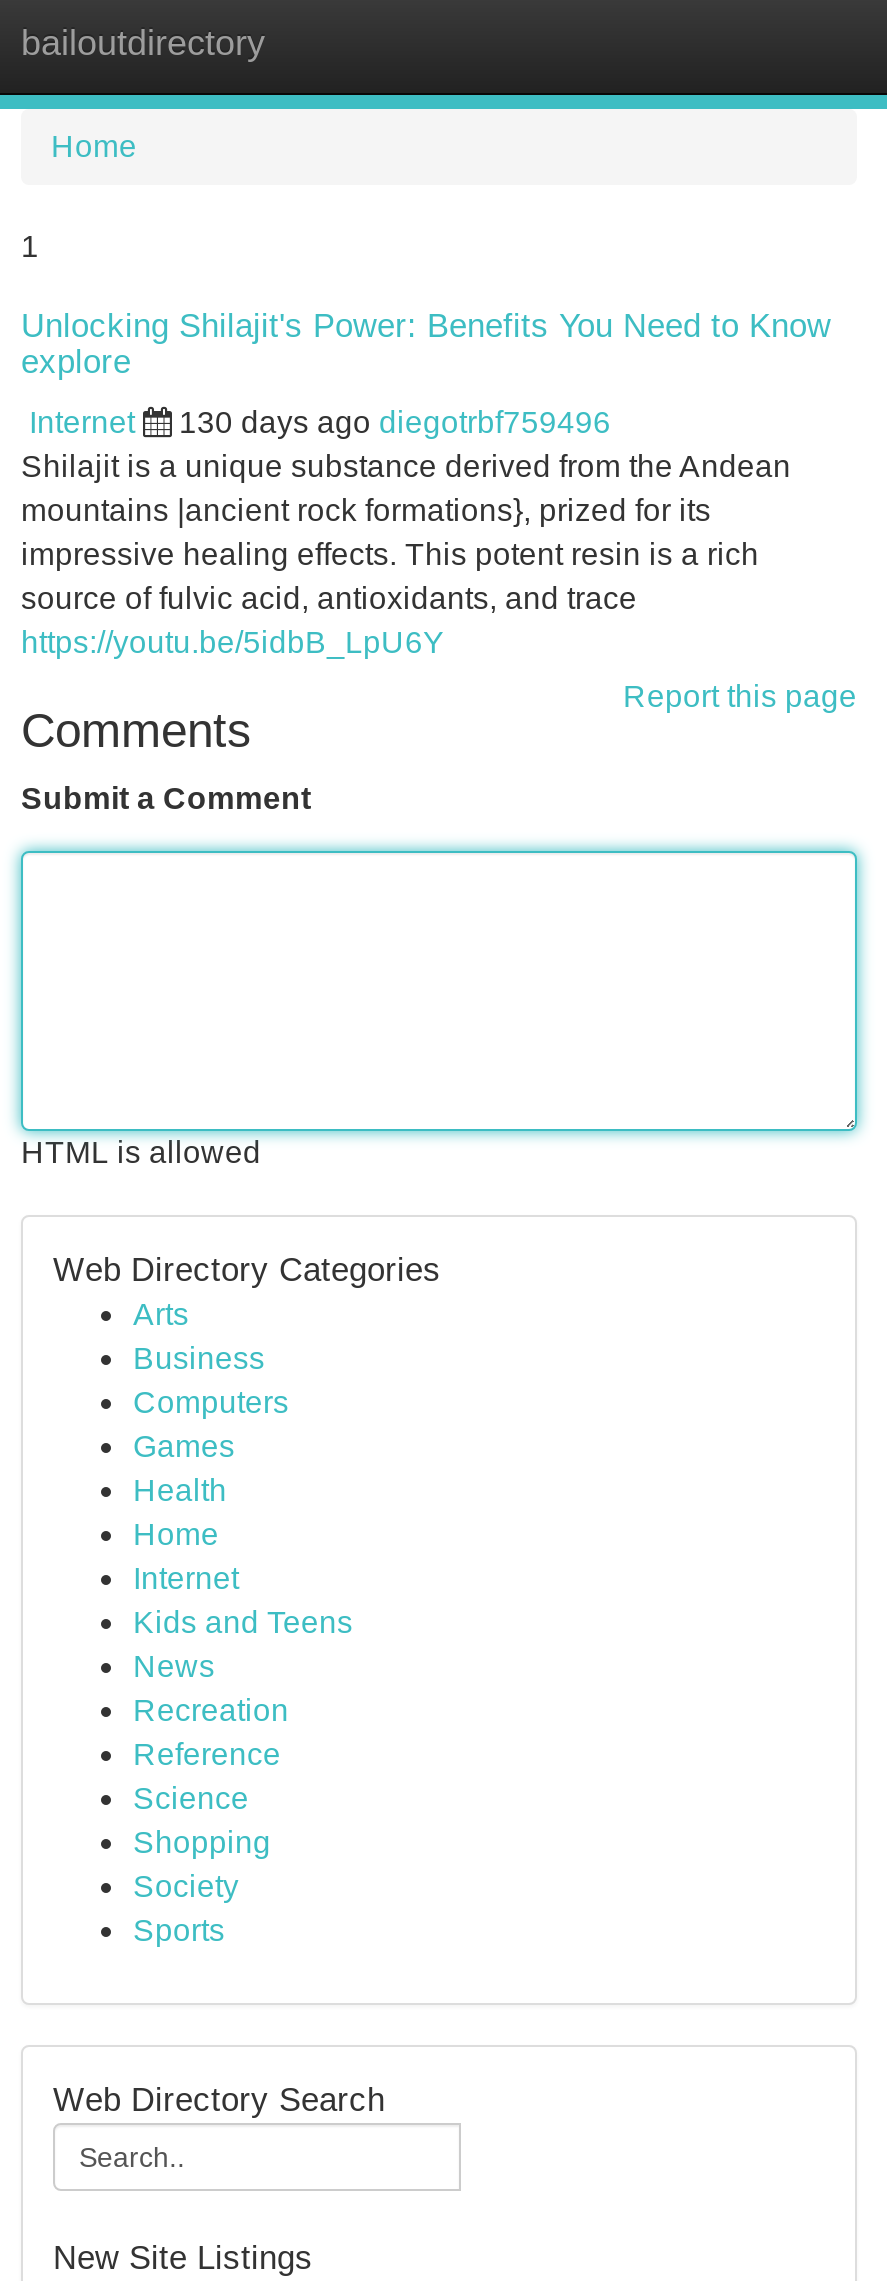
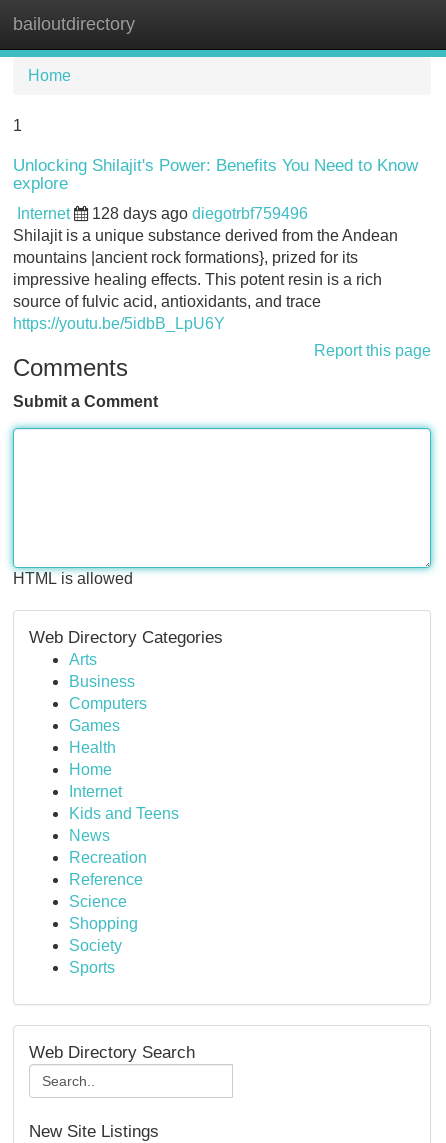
- 130 days ago diegotrbf759496
+ 128 days ago diegotrbf759496
